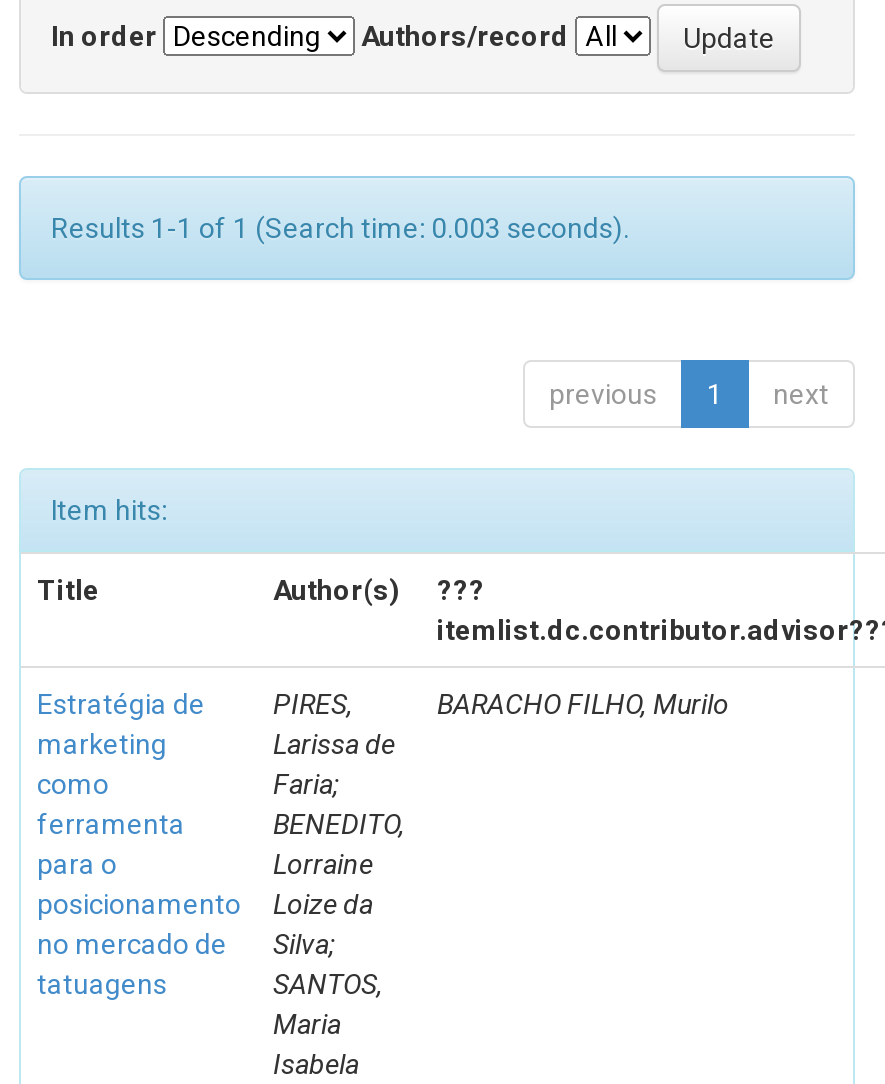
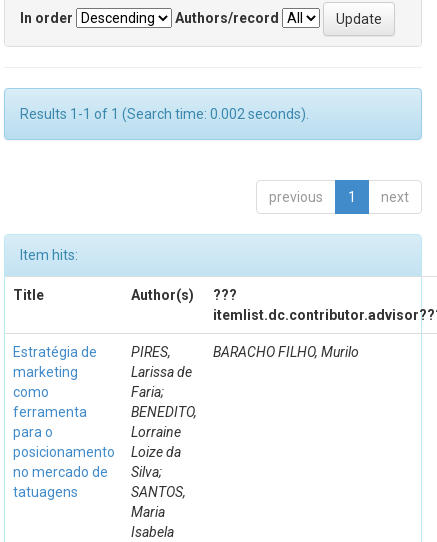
- Results 1-1 of 1 (Search time: 0.003 seconds).
+ Results 1-1 of 1 (Search time: 0.002 seconds).
